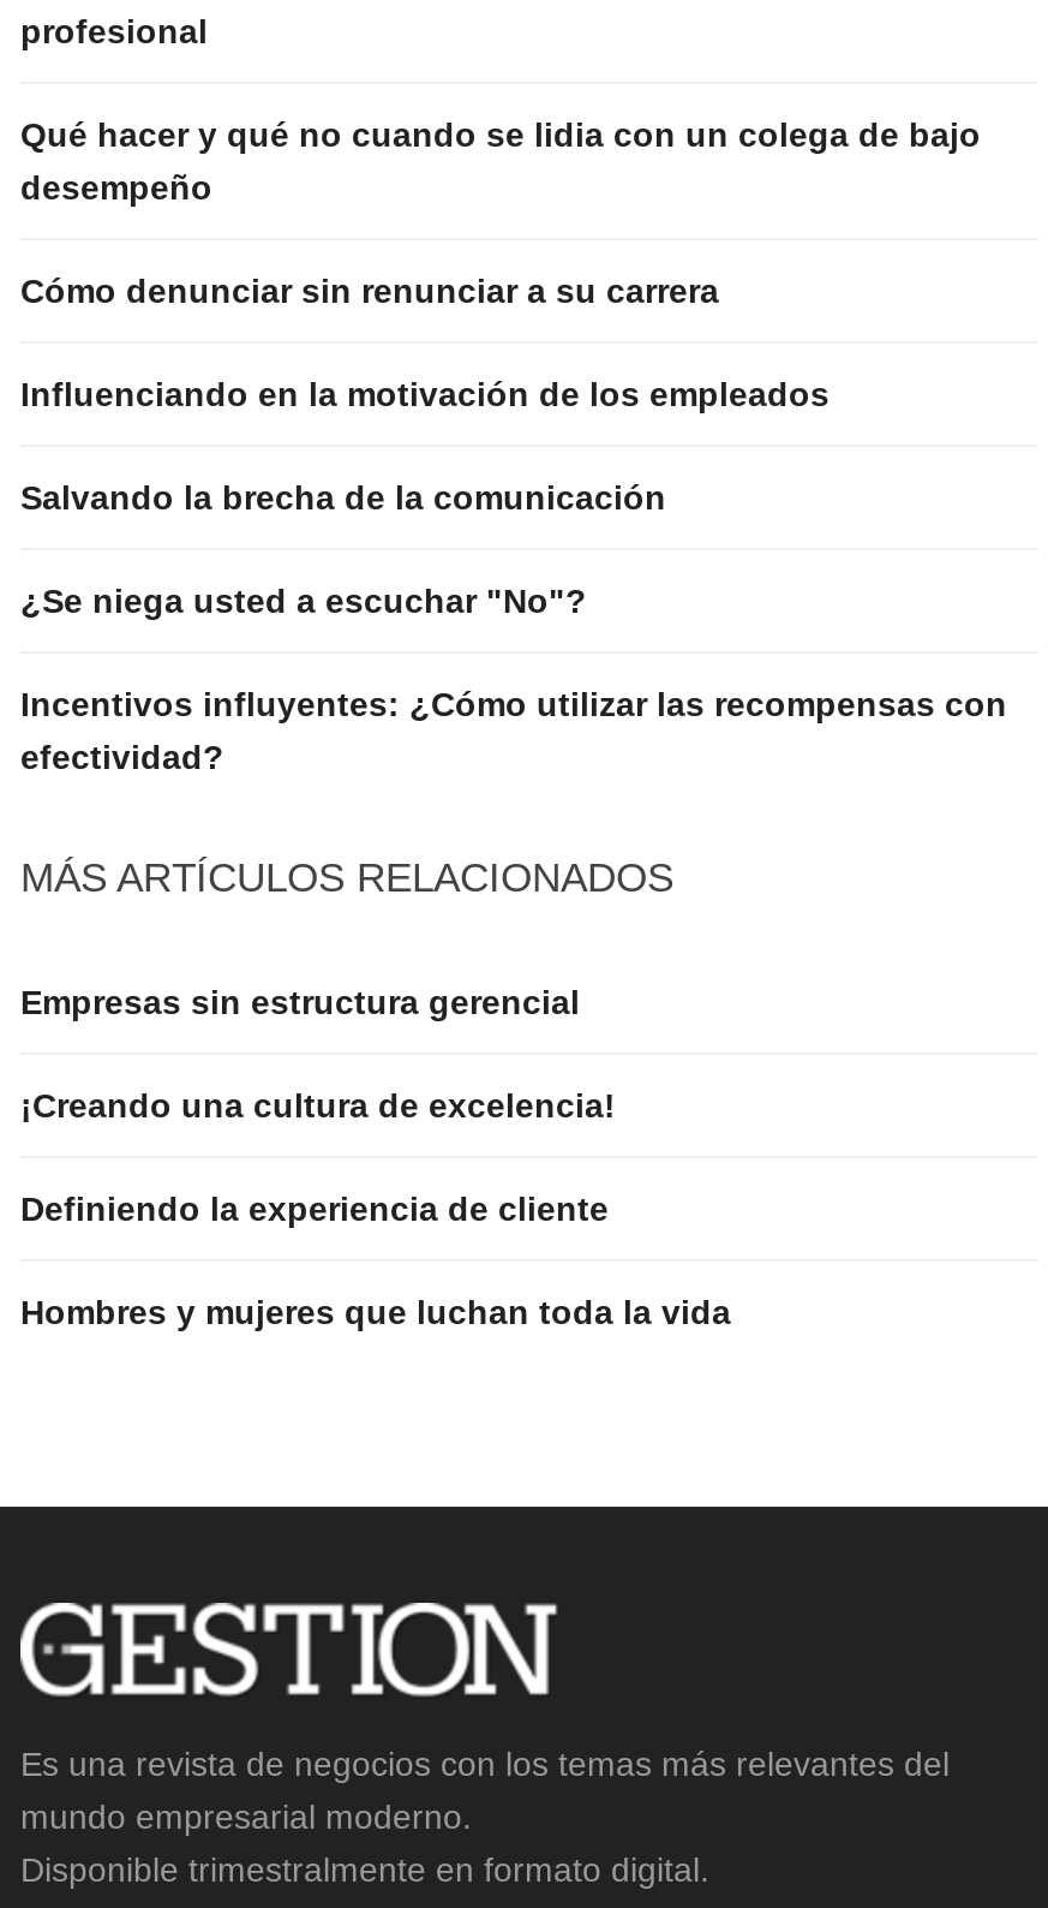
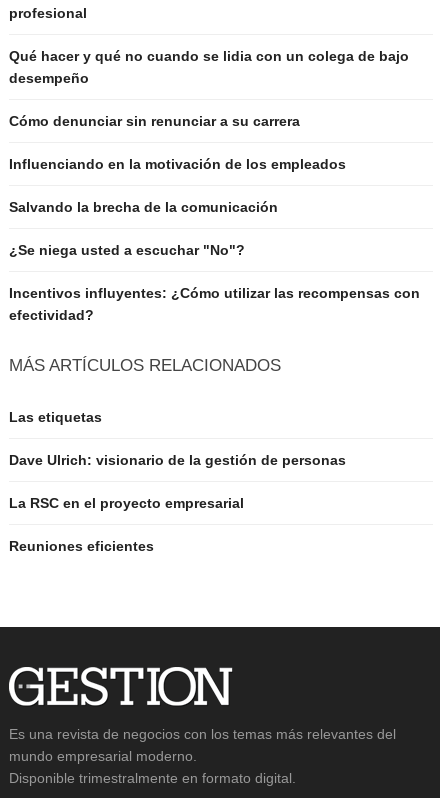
- Empresas sin estructura gerencial
+ Las etiquetas

- ¡Creando una cultura de excelencia!
+ Dave Ulrich: visionario de la gestión de personas

- Definiendo la experiencia de cliente
+ La RSC en el proyecto empresarial

- Hombres y mujeres que luchan toda la vida
+ Reuniones eficientes
